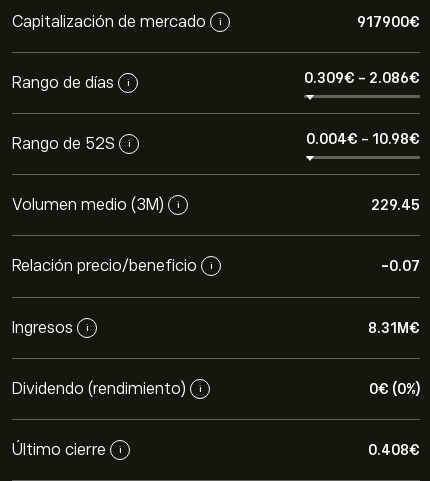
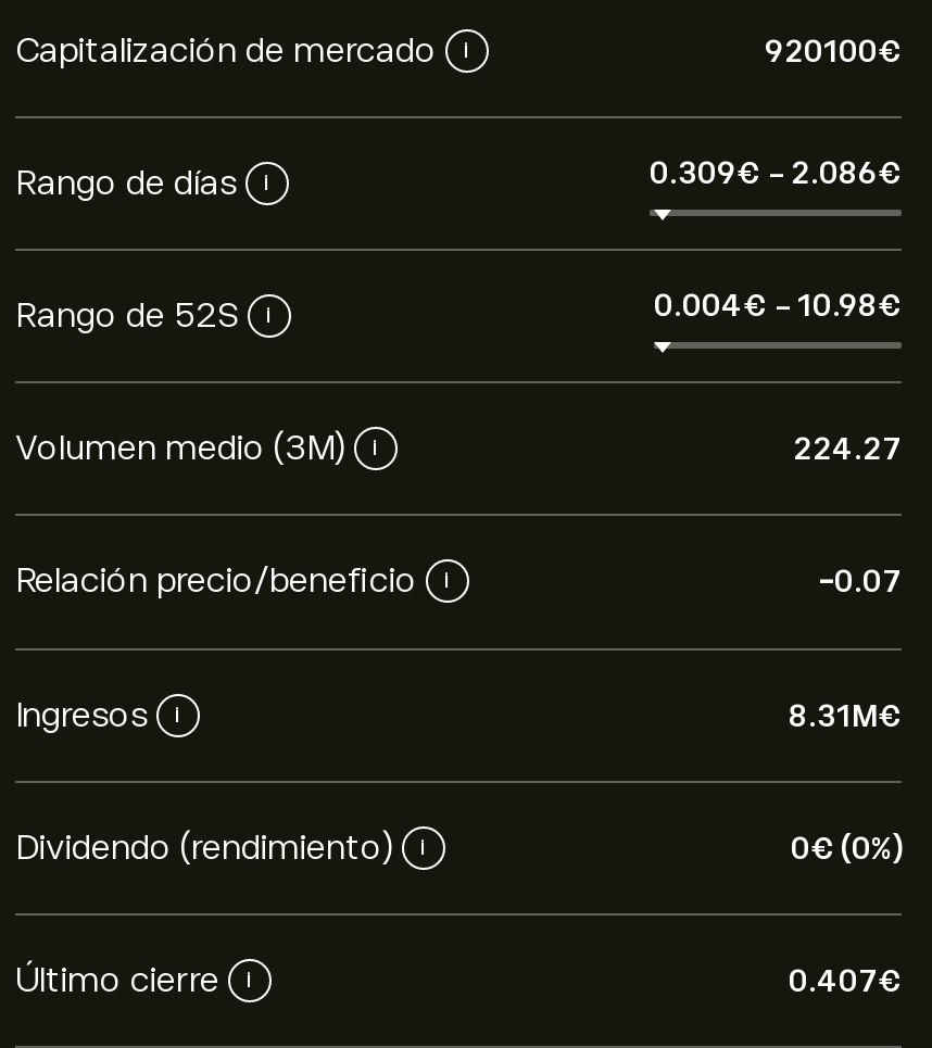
- 917900€
+ 920100€

- 229.45
+ 224.27

- 0.408€
+ 0.407€
